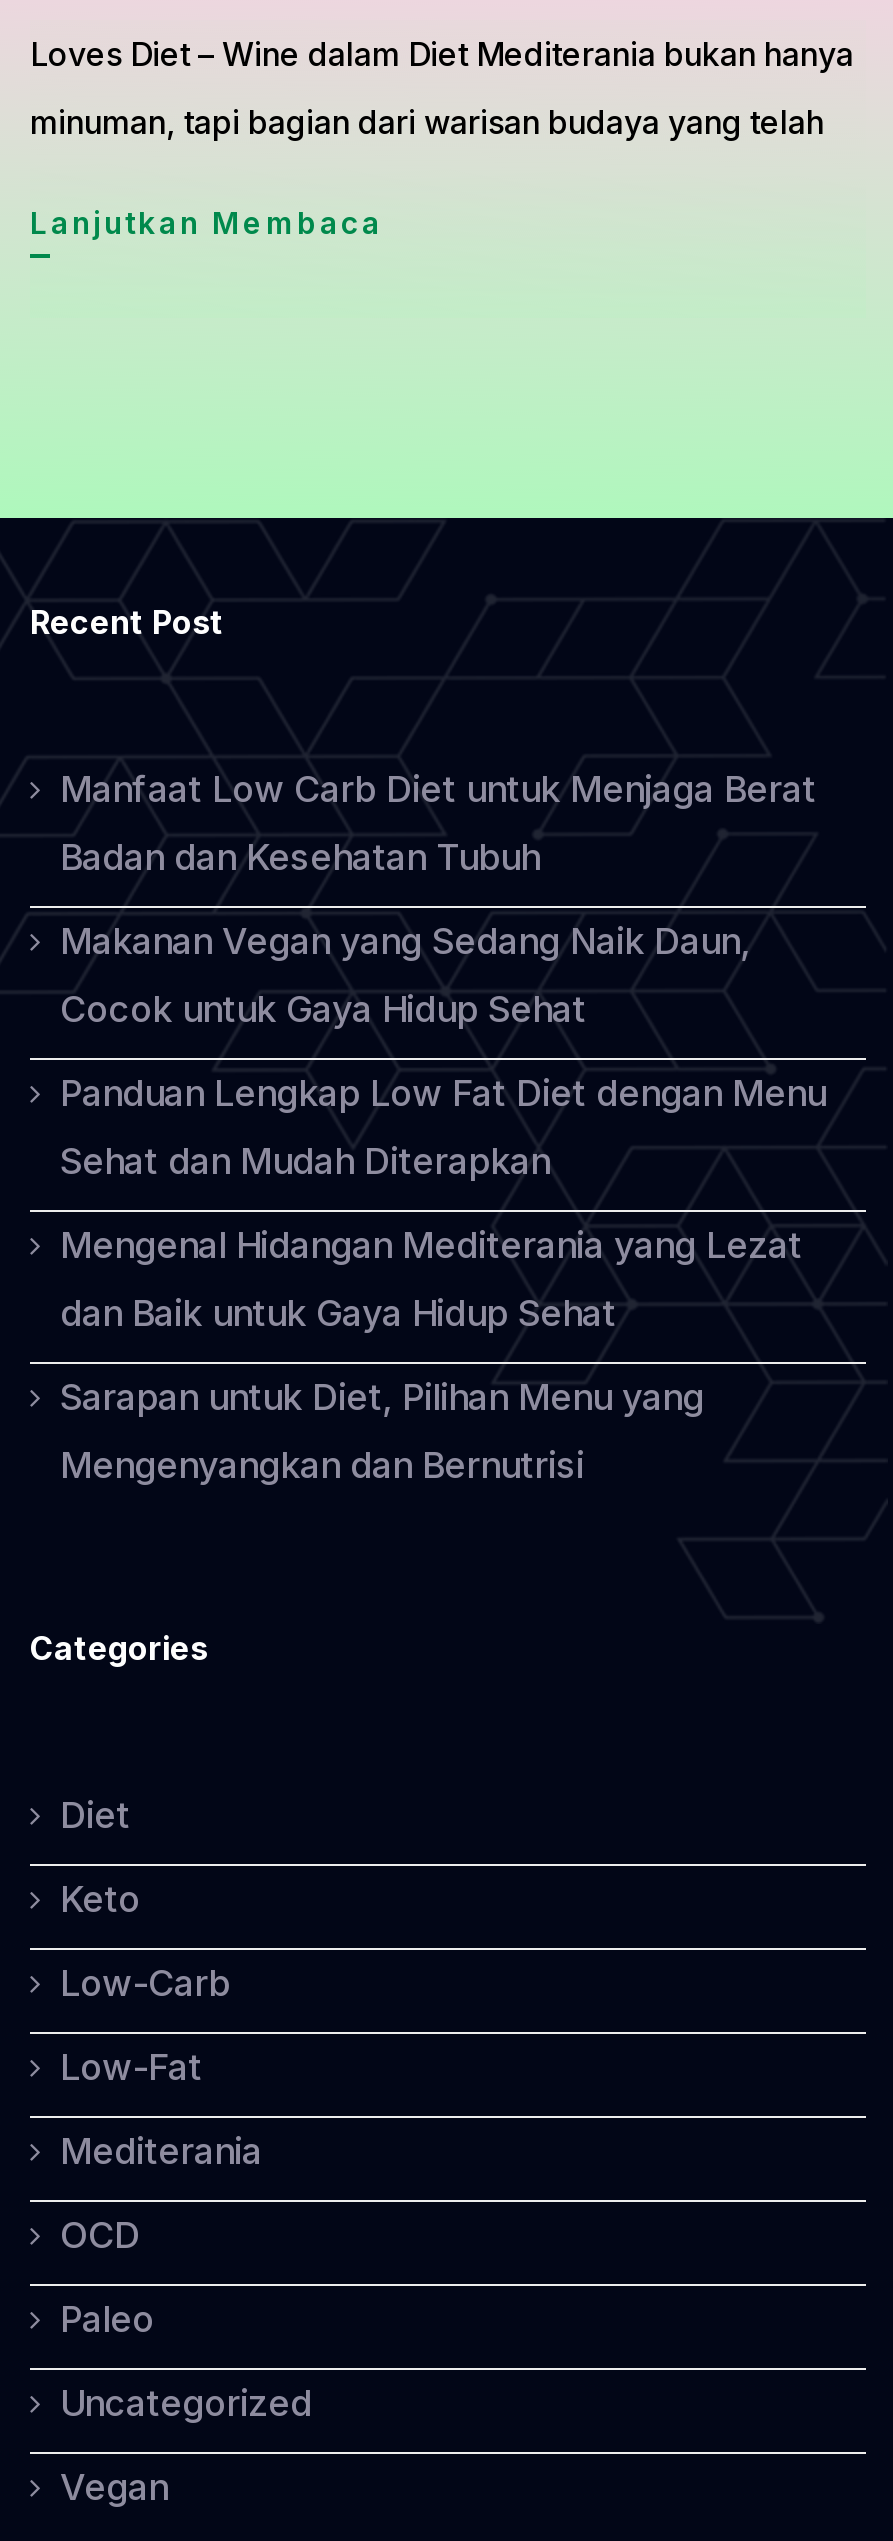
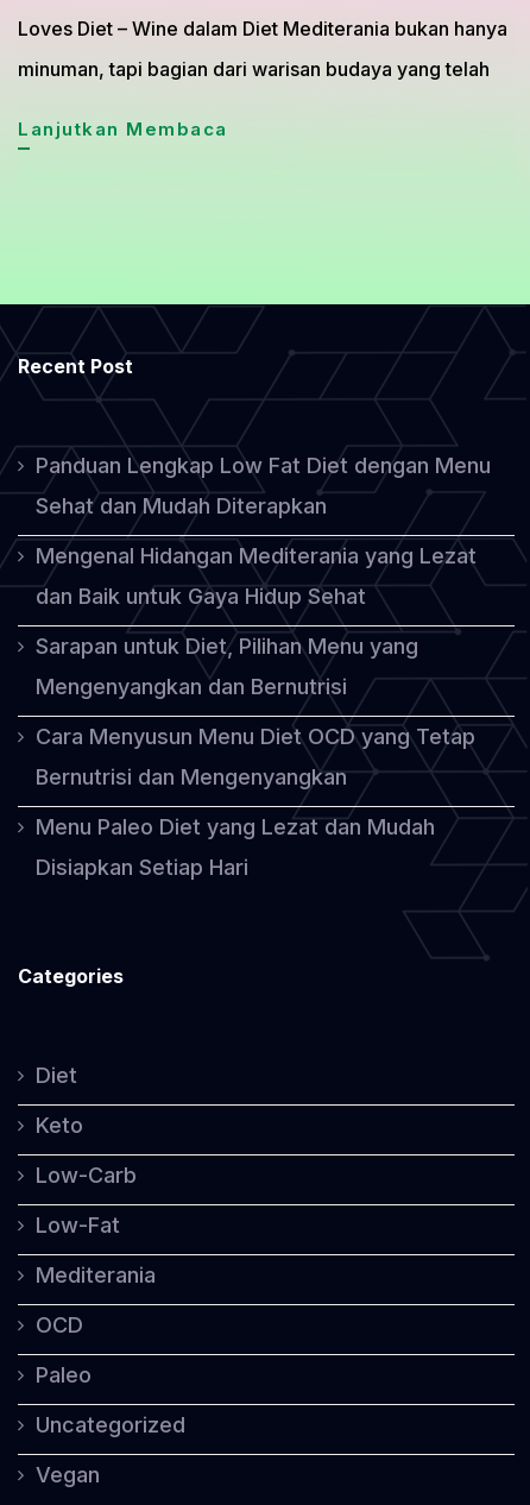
- Manfaat Low Carb Diet untuk Menjaga Berat
- Badan dan Kesehatan Tubuh
- Makanan Vegan yang Sedang Naik Daun,
- Cocok untuk Gaya Hidup Sehat

moved up: Panduan Lengkap Low Fat Diet dengan Menu | Sehat dan Mudah Diterapkan | Mengenal Hidangan Mediterania yang Lezat | dan Baik untuk Gaya Hidup Sehat | Sarapan untuk Diet, Pilihan Menu yang | Mengenyangkan dan Bernutrisi

+ Cara Menyusun Menu Diet OCD yang Tetap
+ Bernutrisi dan Mengenyangkan
+ Menu Paleo Diet yang Lezat dan Mudah
+ Disiapkan Setiap Hari
